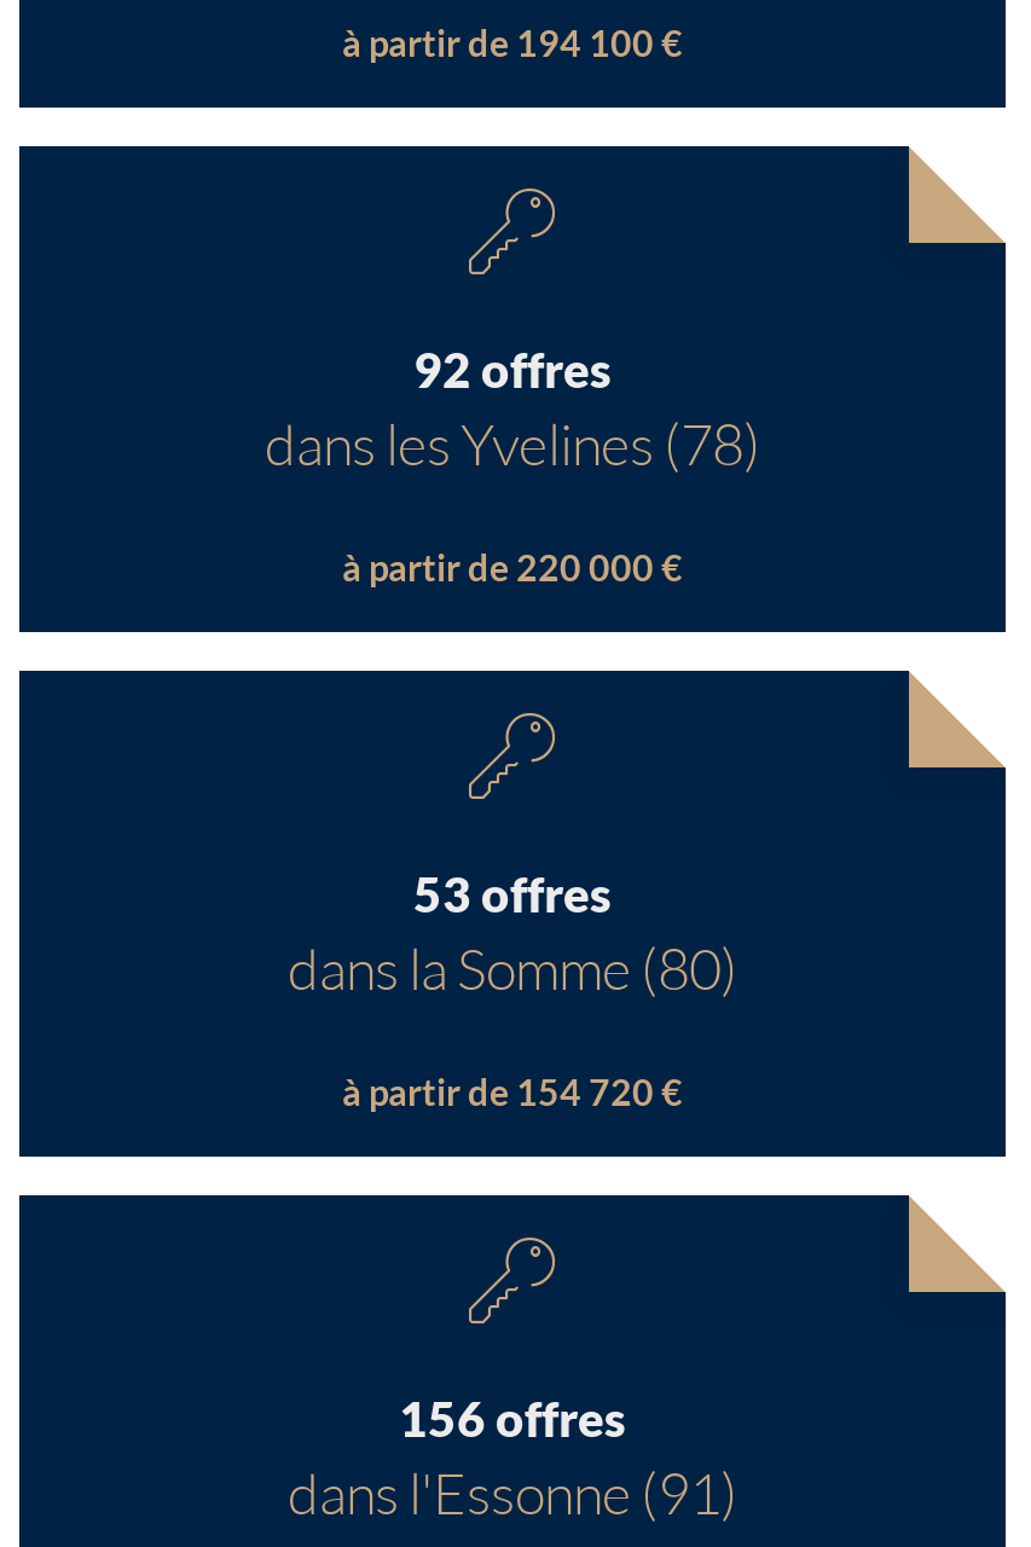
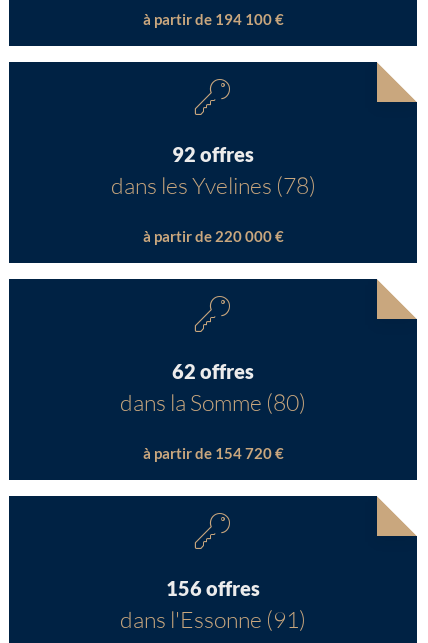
- 53 offres
+ 62 offres
